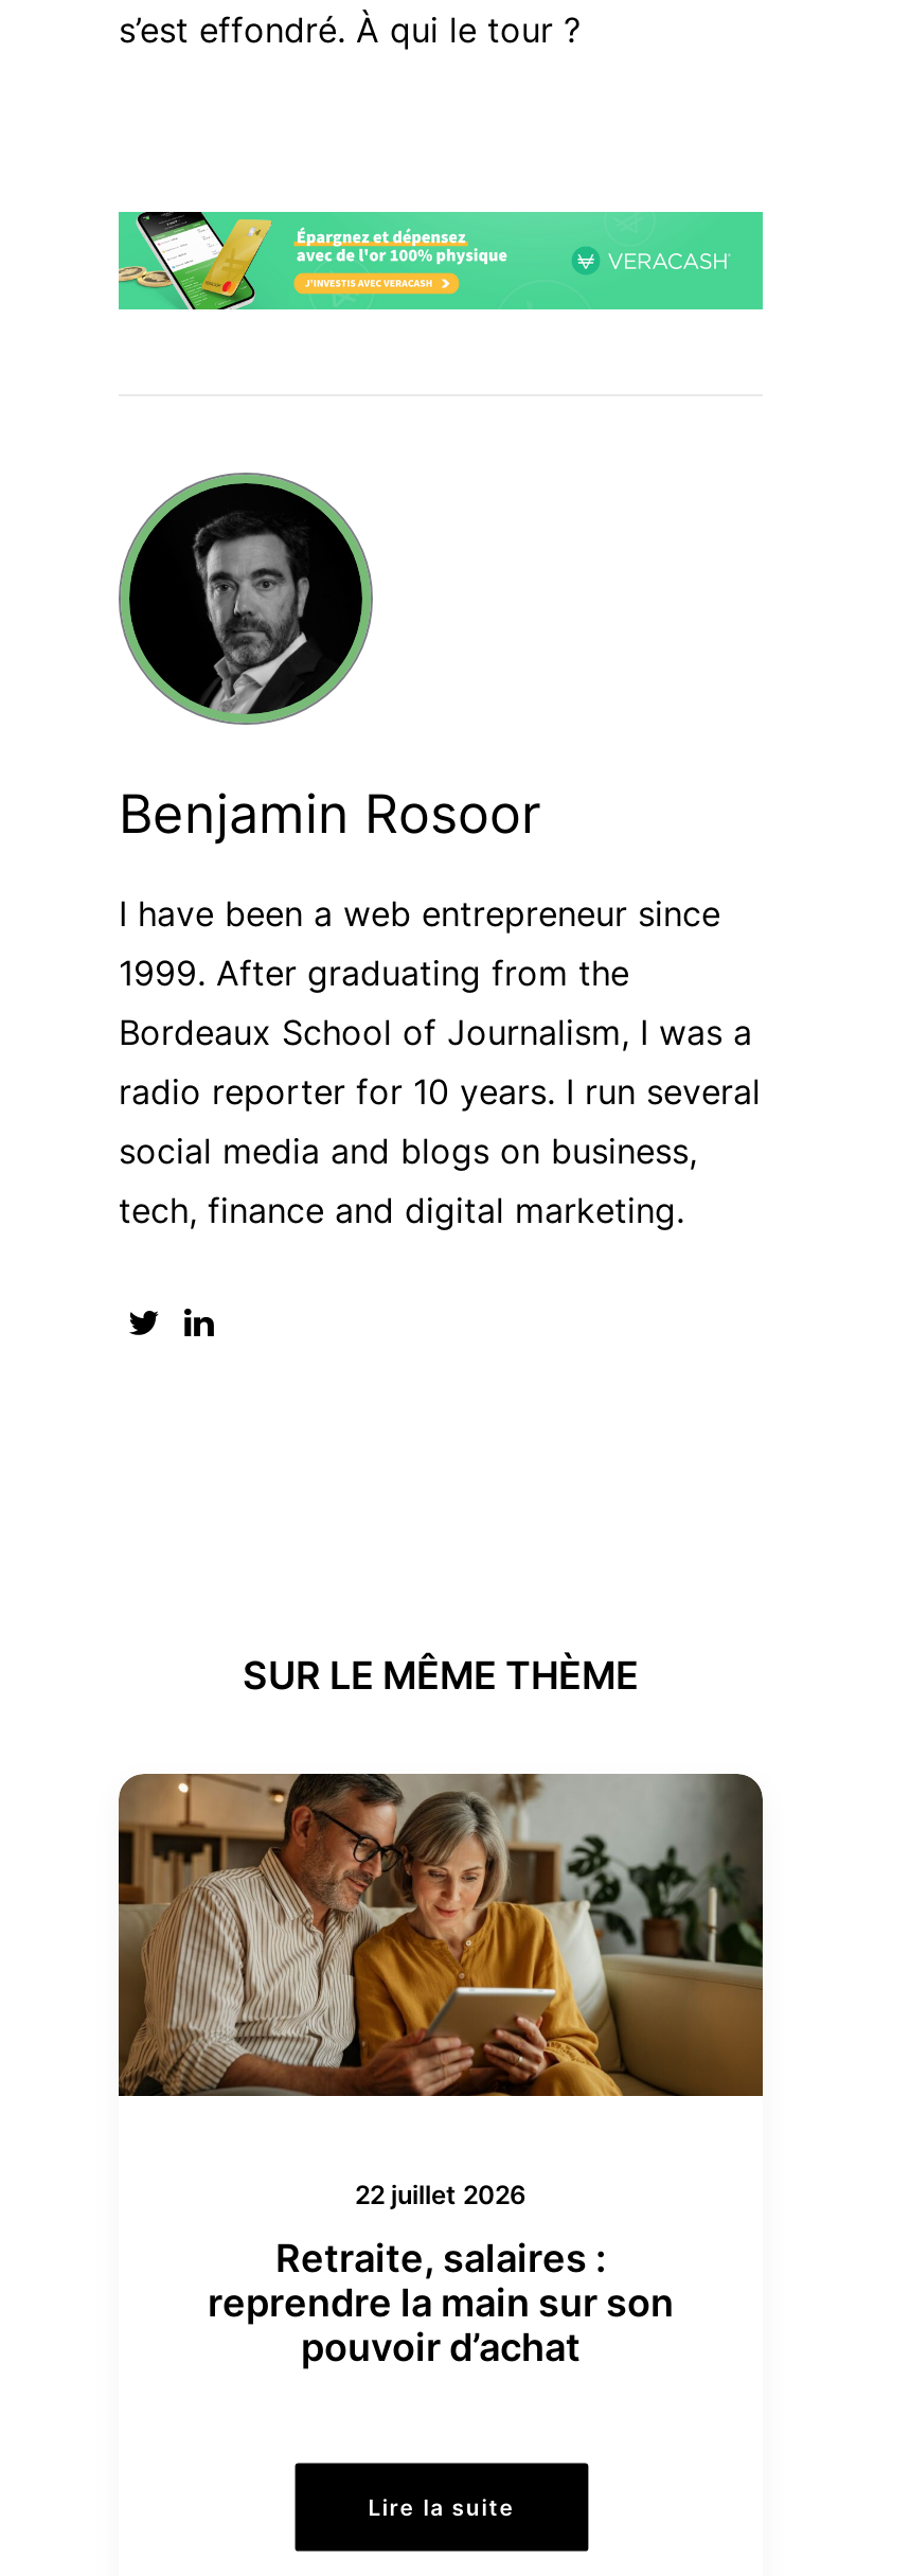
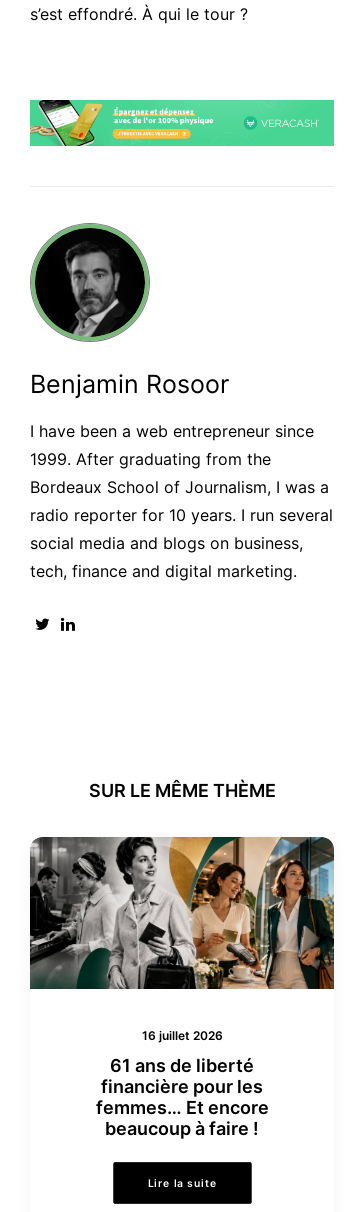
- [image]
- 22 juillet 2026
+ [image]
+ 16 juillet 2026

- Retraite, salaires :
- reprendre la main sur son
- pouvoir d’achat
+ 61 ans de liberté
+ financière pour les
+ femmes… Et encore
+ beaucoup à faire !
